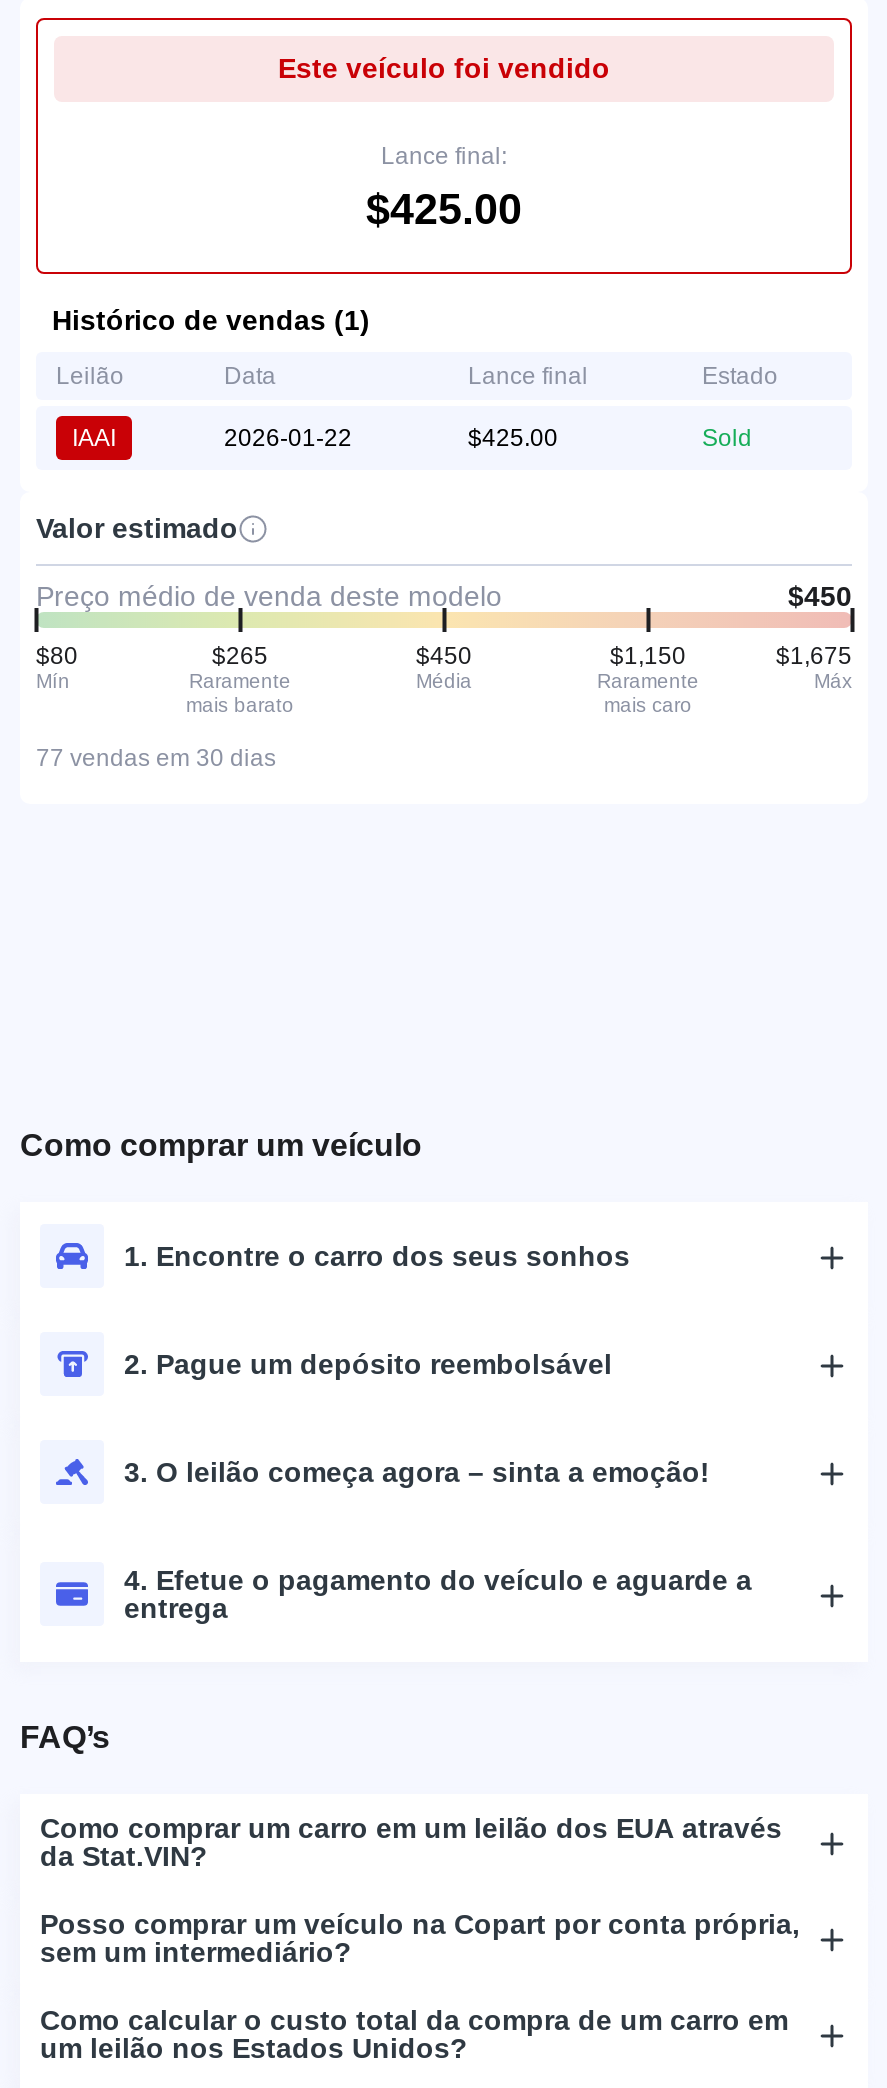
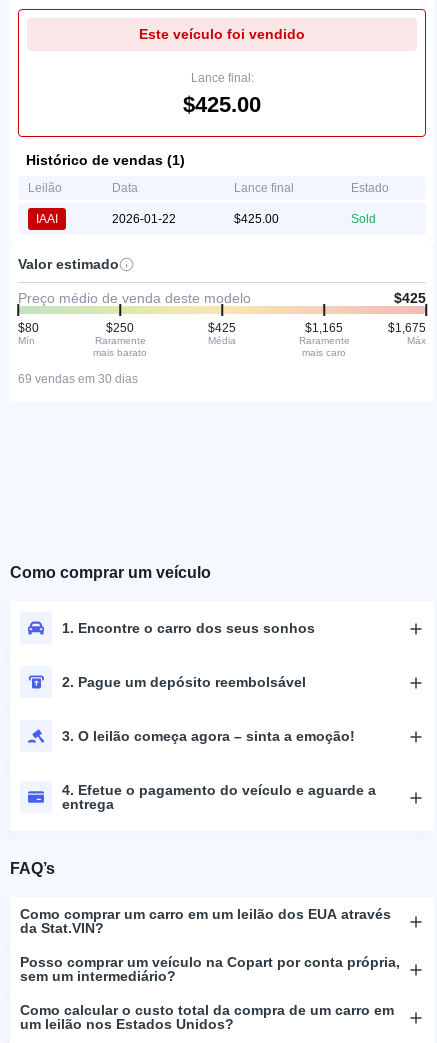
- $450
+ $425

- $265
+ $250

- $450
+ $425

- $1,150
+ $1,165

- 77 vendas em 30 dias
+ 69 vendas em 30 dias
